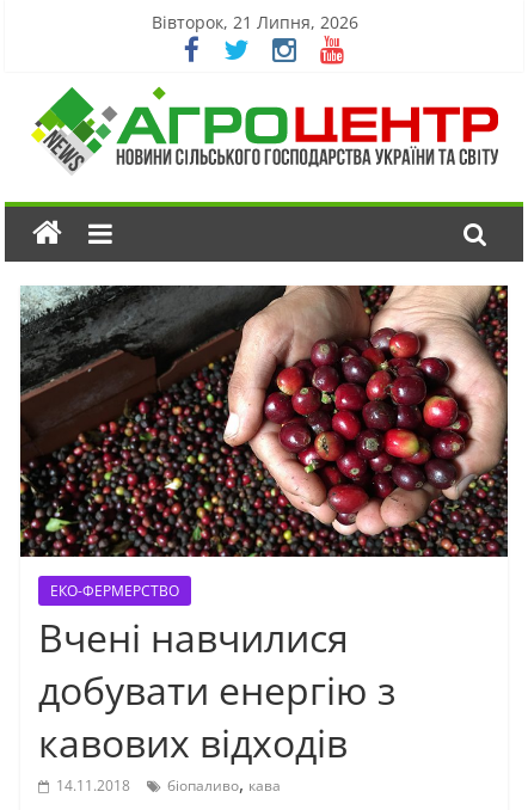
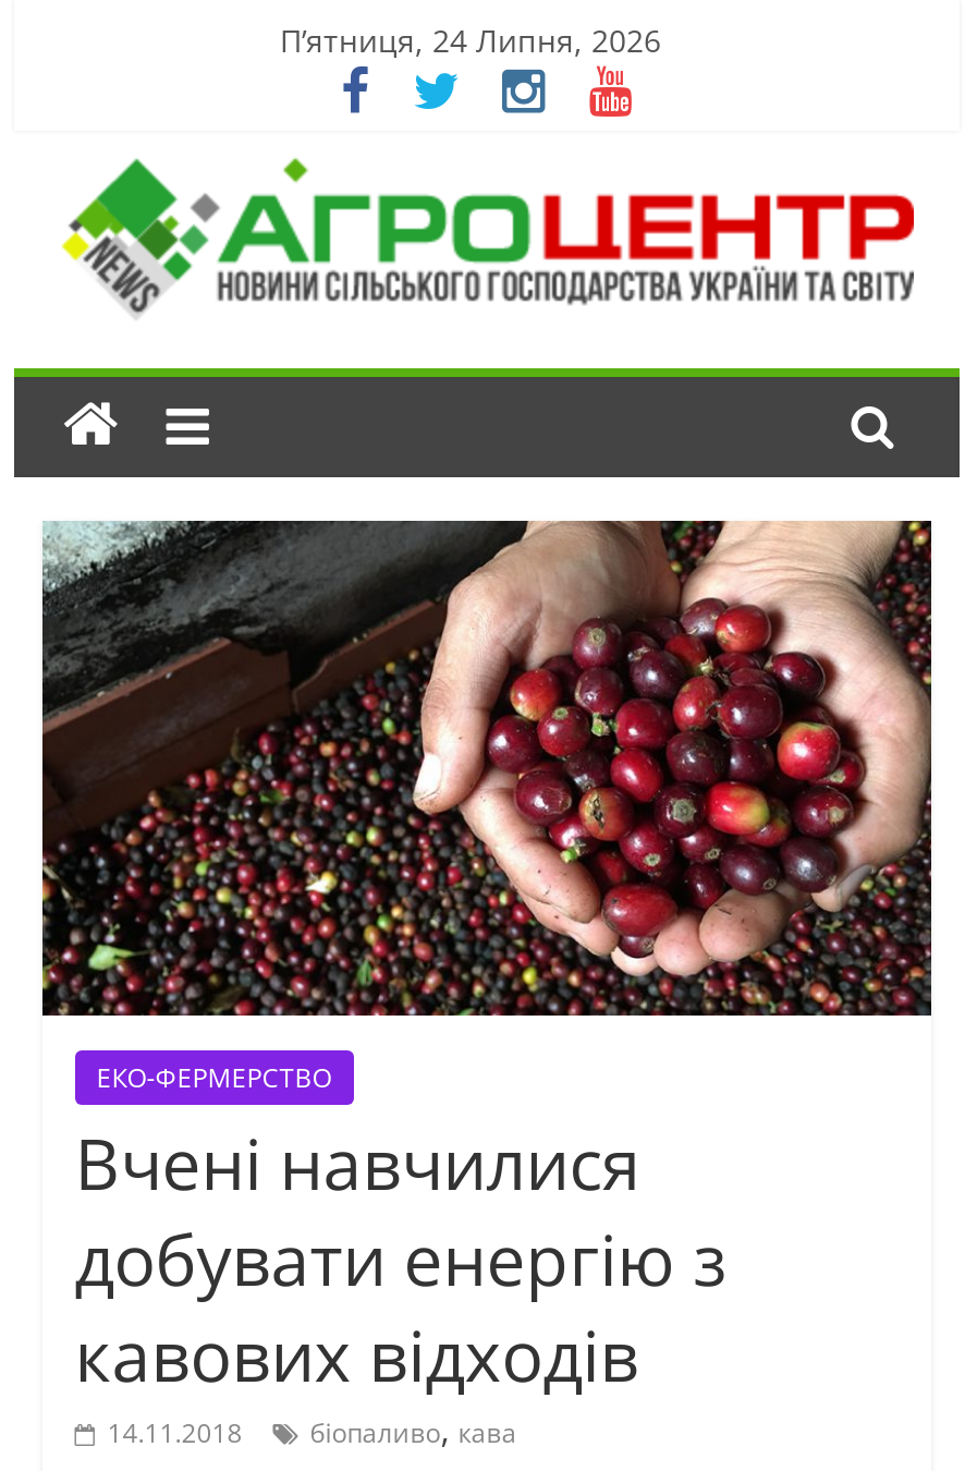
- Вівторок, 21 Липня, 2026
+ П’ятниця, 24 Липня, 2026
